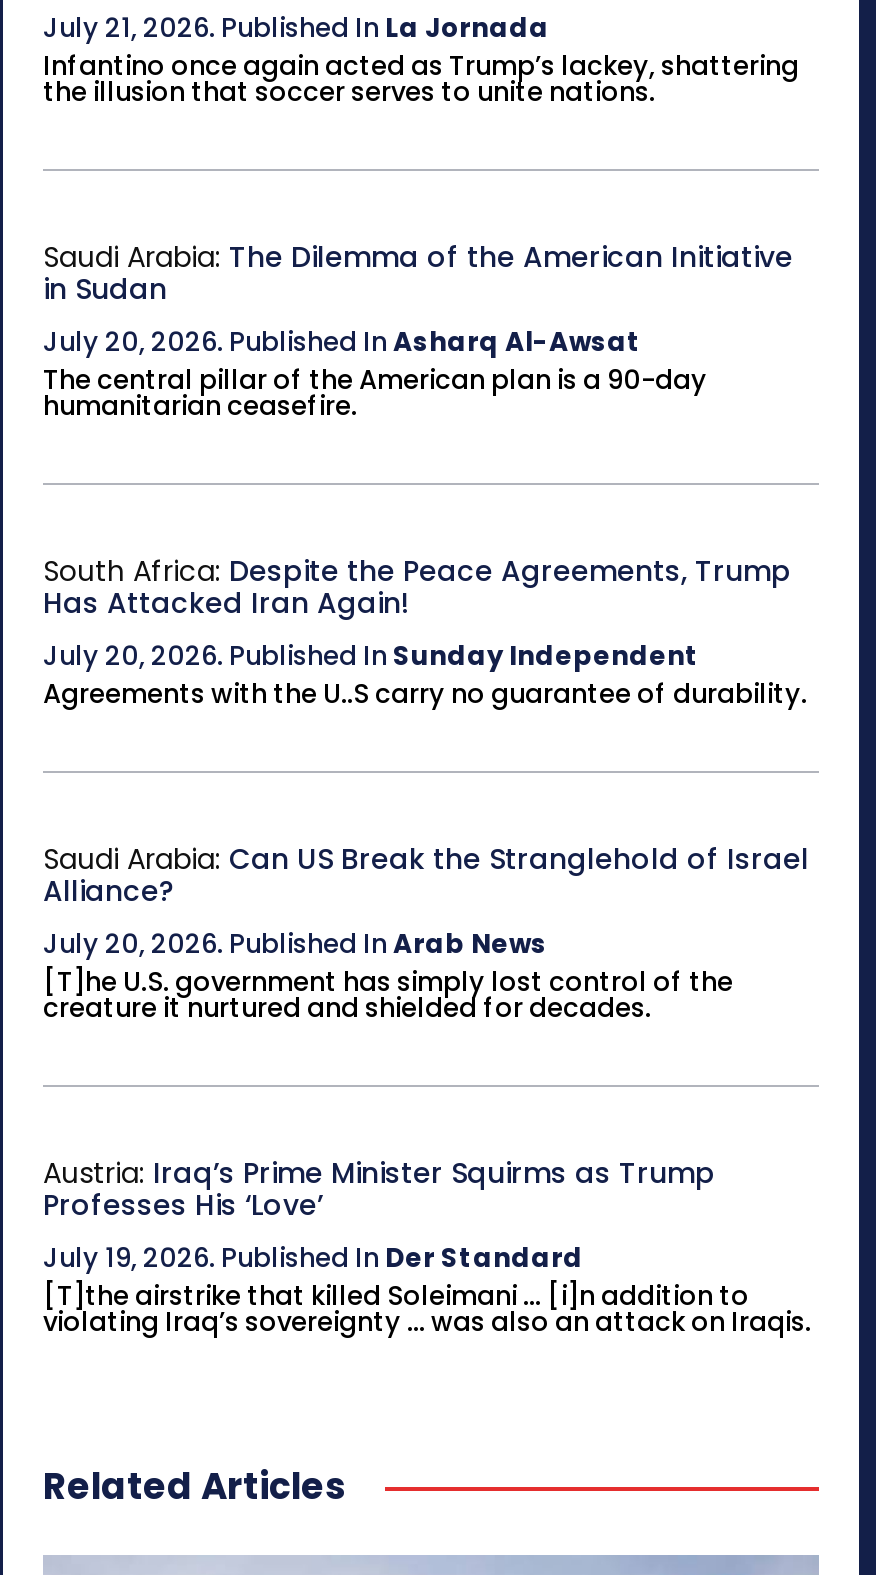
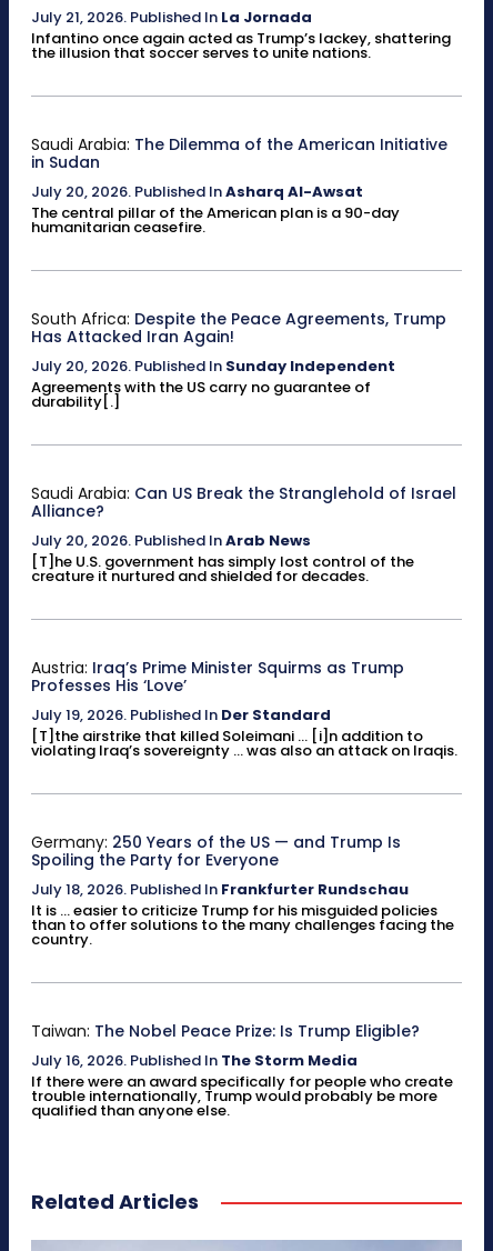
- Agreements with the U..S carry no guarantee of durability.
+ Agreements with the US carry no guarantee of
+ durability[.]

+ Germany: 250 Years of the US — and Trump Is
+ Spoiling the Party for Everyone
+ July 18, 2026. Published In Frankfurter Rundschau
+ It is ... easier to criticize Trump for his misguided policies
+ than to offer solutions to the many challenges facing the
+ country.

+ Taiwan: The Nobel Peace Prize: Is Trump Eligible?
+ July 16, 2026. Published In The Storm Media
+ If there were an award specifically for people who create
+ trouble internationally, Trump would probably be more
+ qualified than anyone else.
